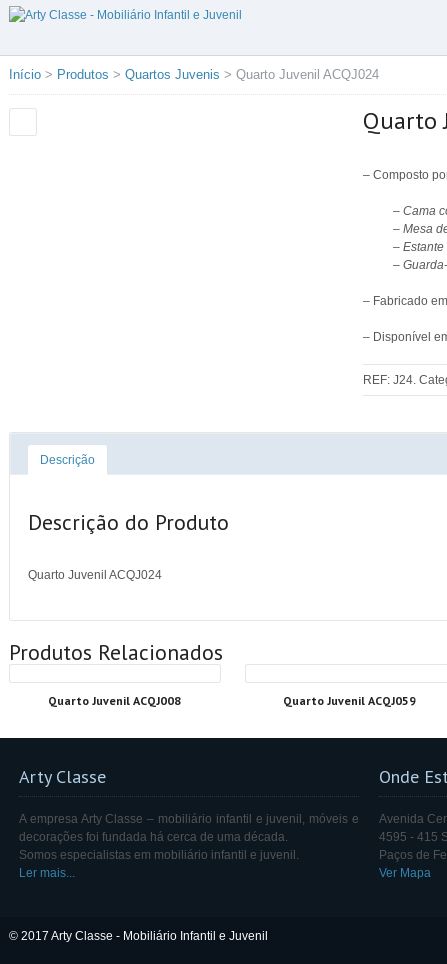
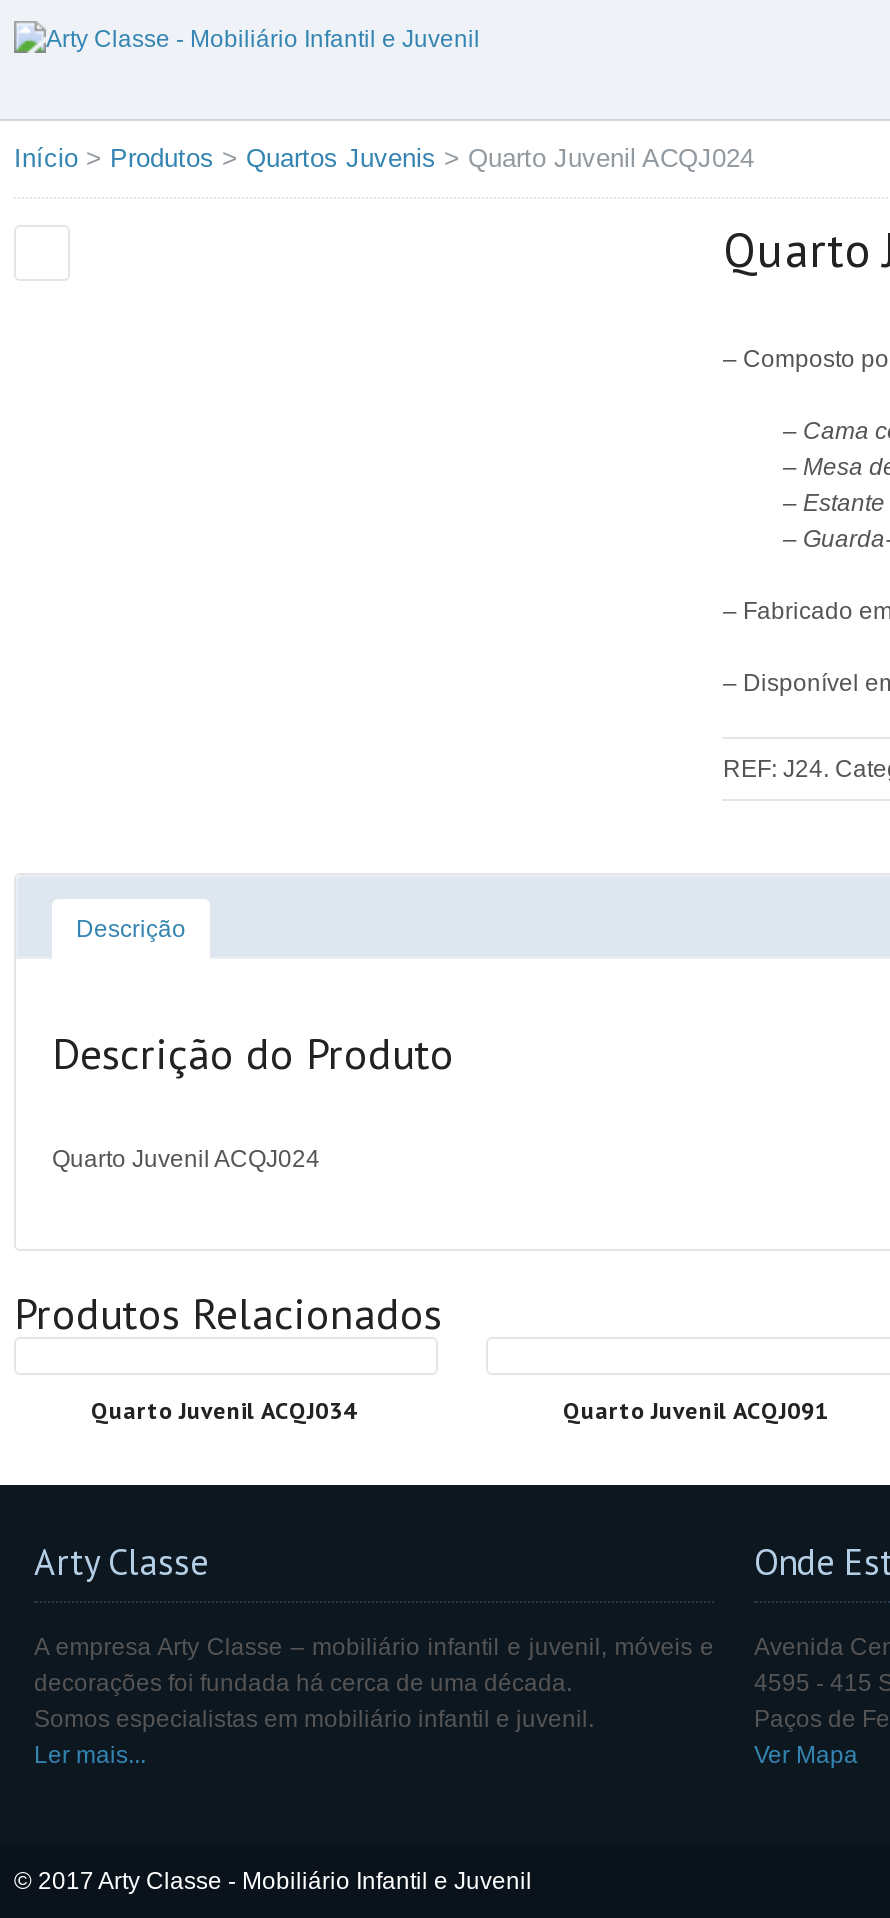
- Quarto Juvenil ACQJ008
+ Quarto Juvenil ACQJ034

- Quarto Juvenil ACQJ059
+ Quarto Juvenil ACQJ091
